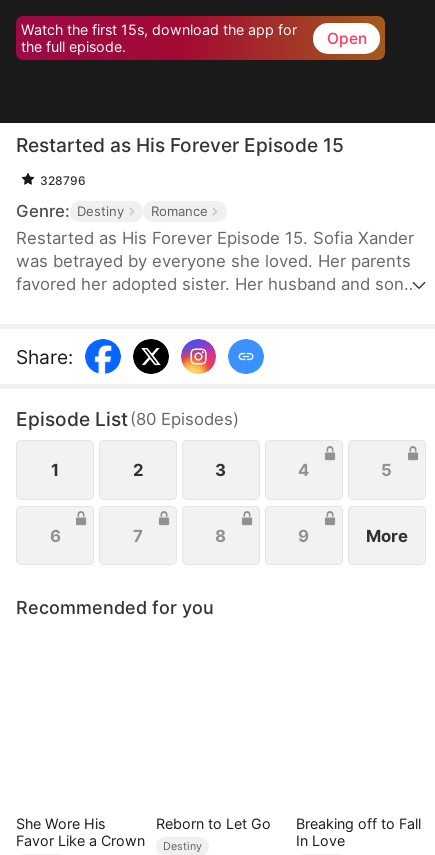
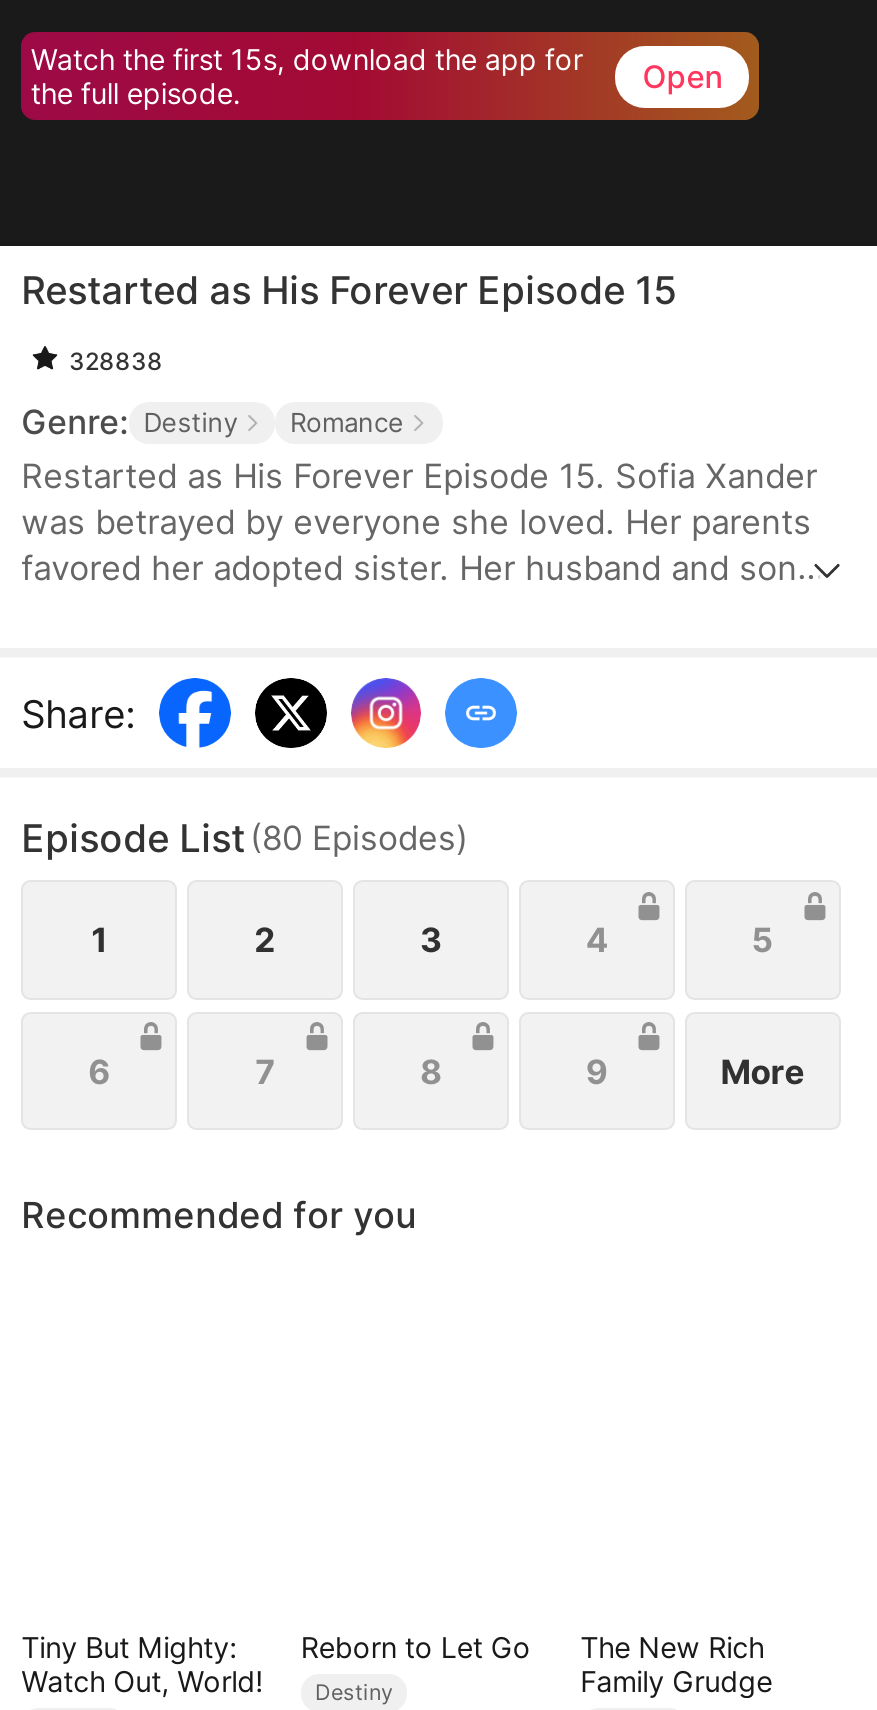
- 328796
+ 328838

- She Wore His
- Favor Like a Crown
+ Tiny But Mighty:
+ Watch Out, World!

- Breaking off to Fall
- In Love
+ The New Rich
+ Family Grudge
